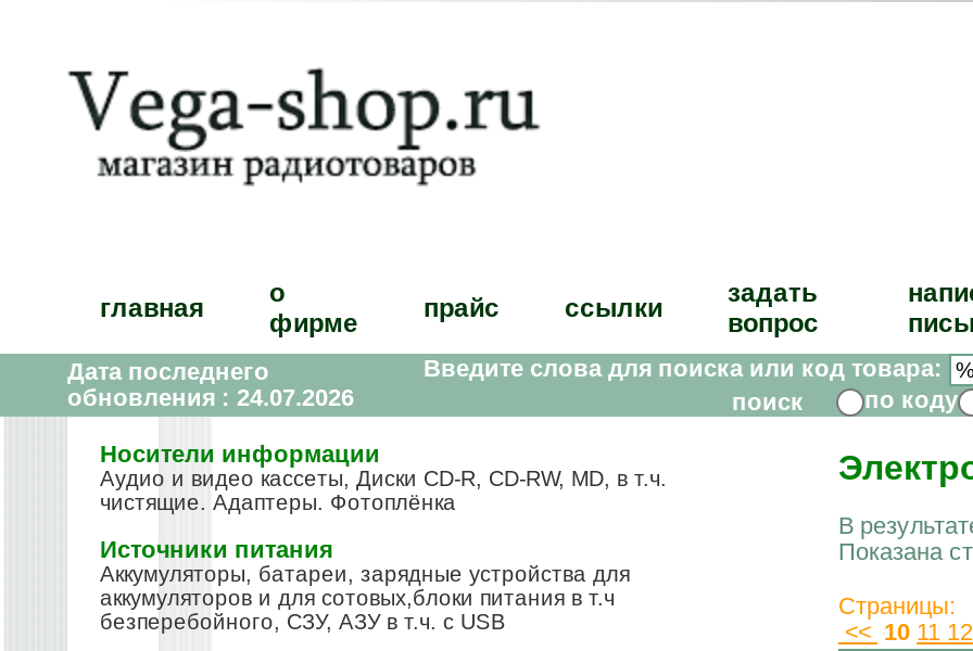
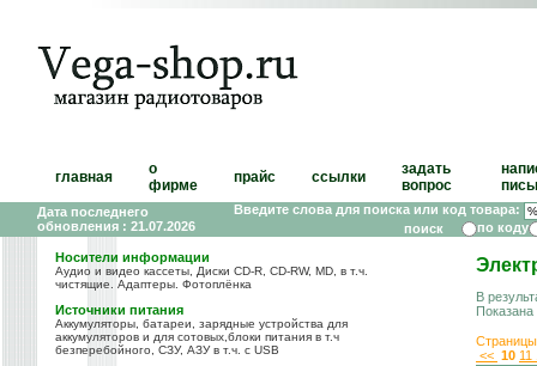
- обновления : 24.07.2026
+ обновления : 21.07.2026
